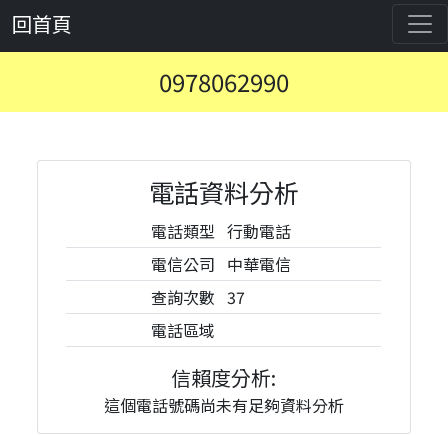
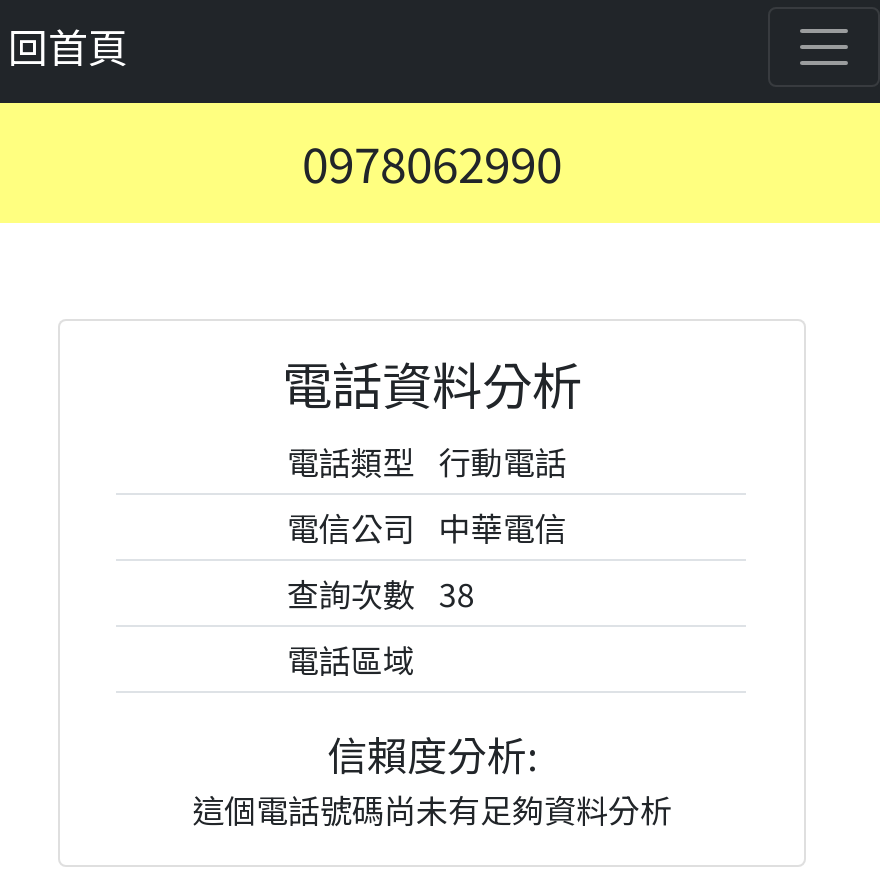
- 查詢次數 37
+ 查詢次數 38
